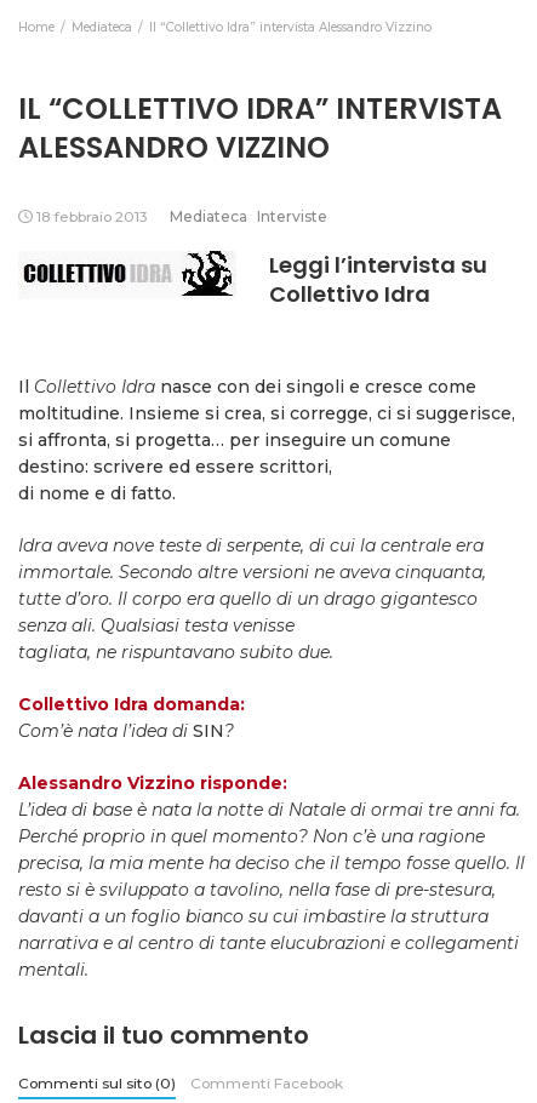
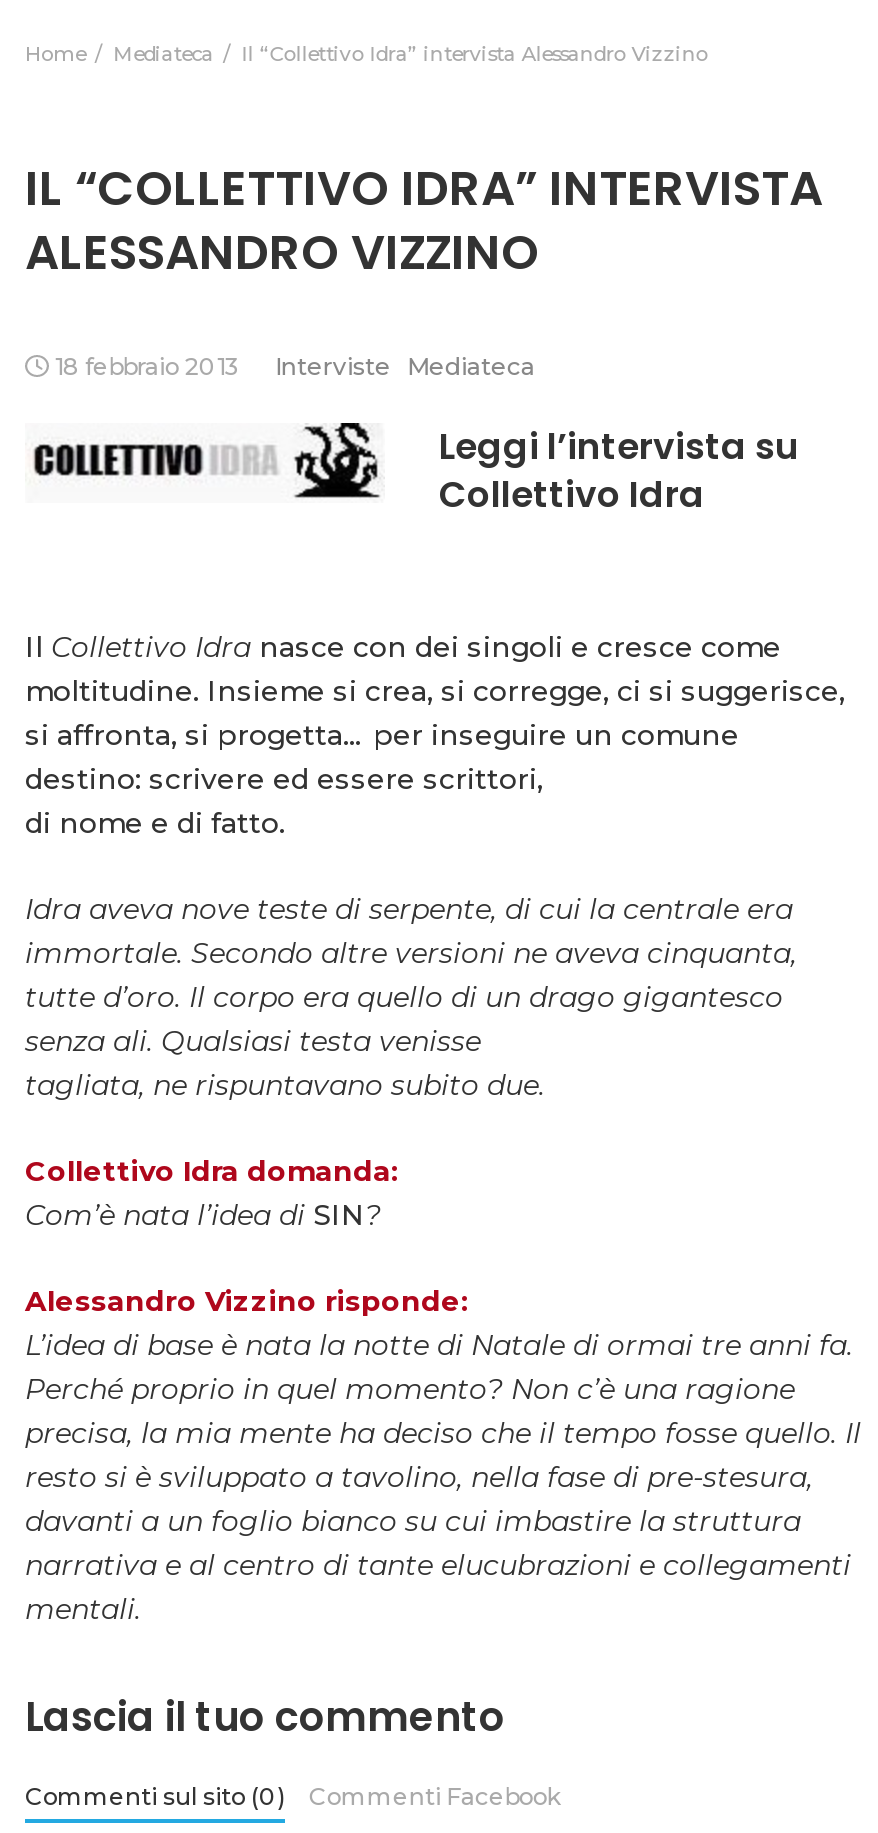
- Mediateca Interviste
+ Interviste Mediateca
